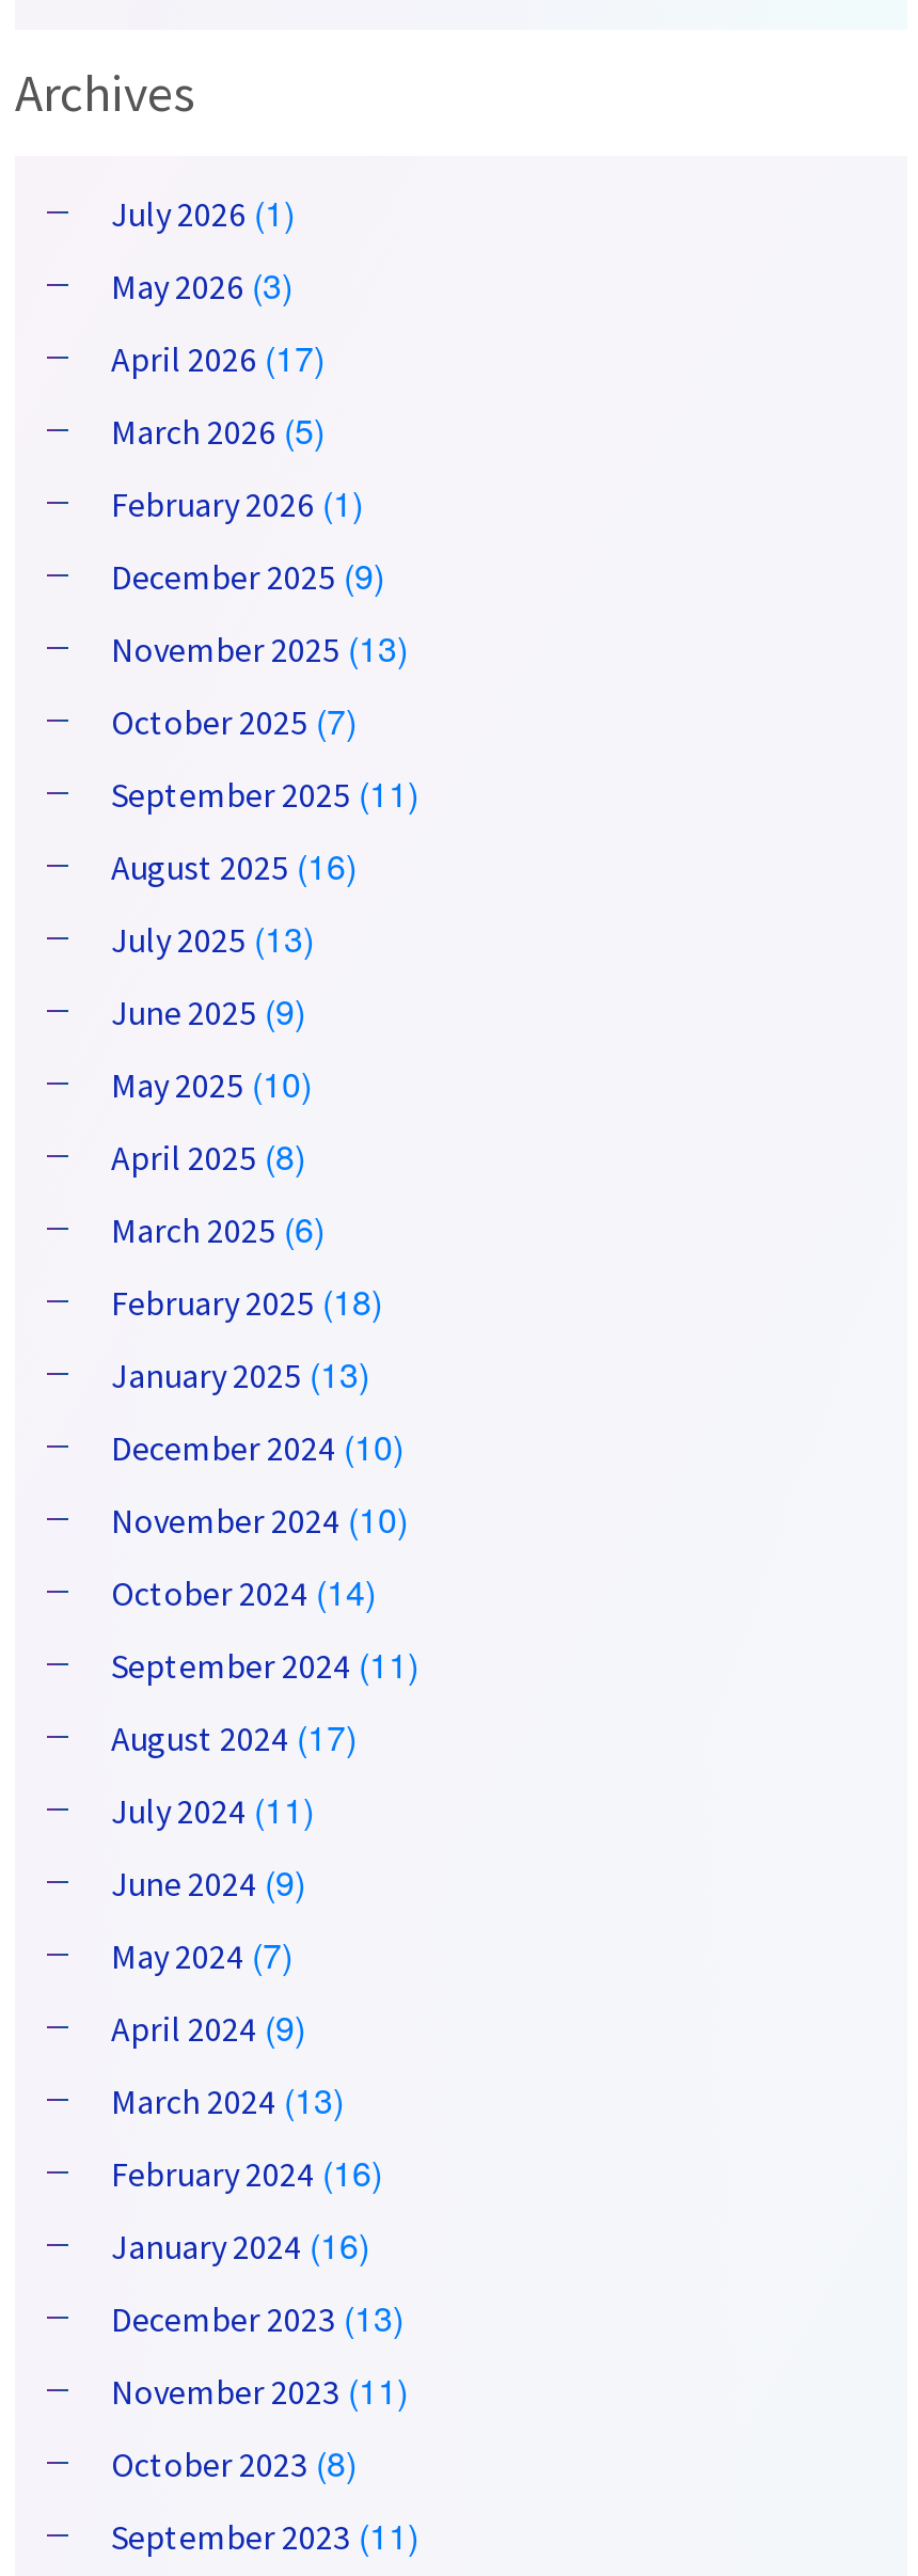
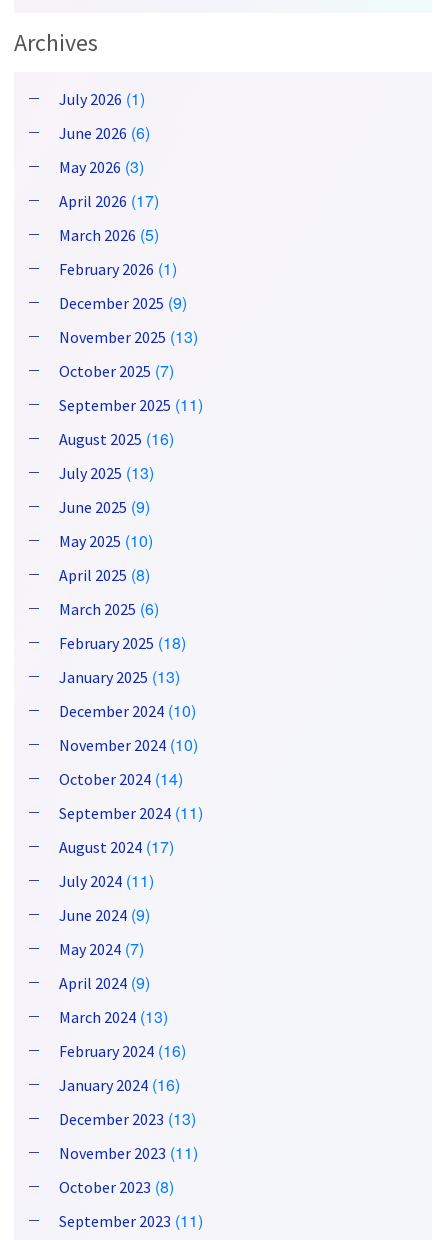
+ June 2026 (6)
